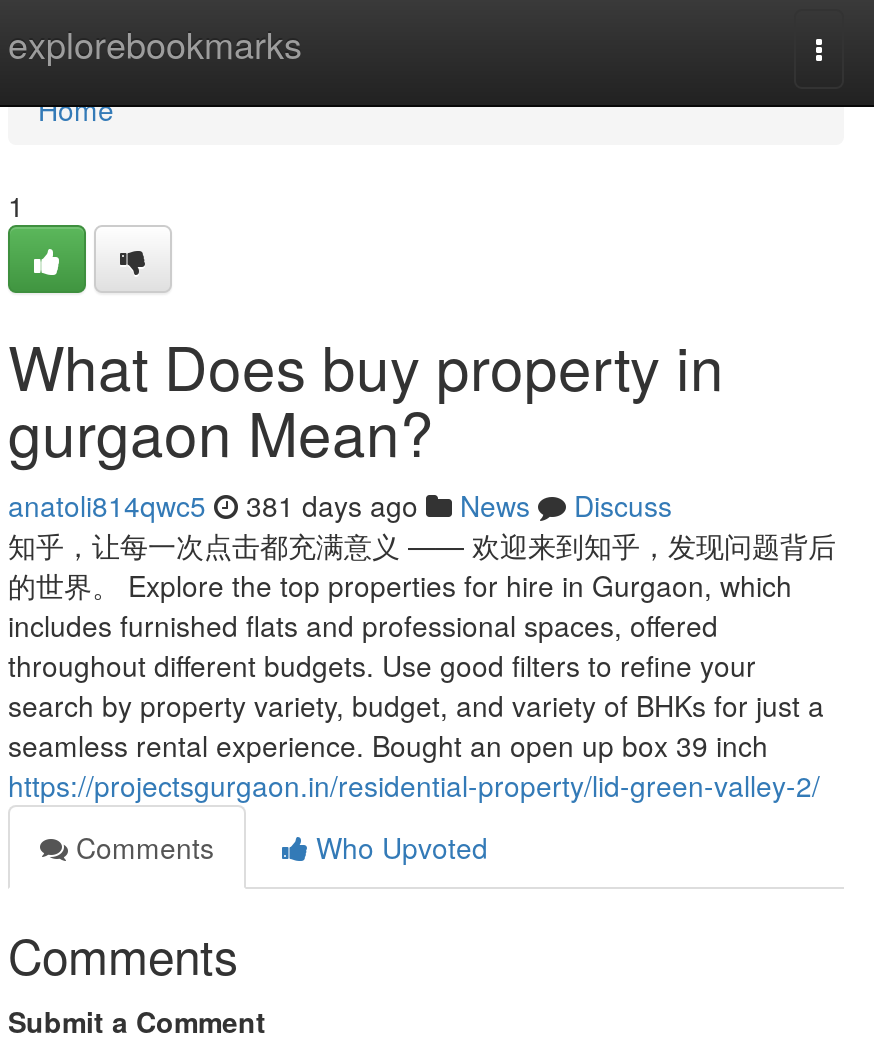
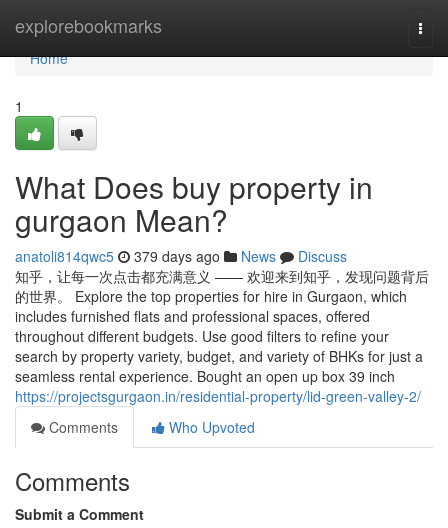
- anatoli814qwc5 381 days ago News Discuss
+ anatoli814qwc5 379 days ago News Discuss
